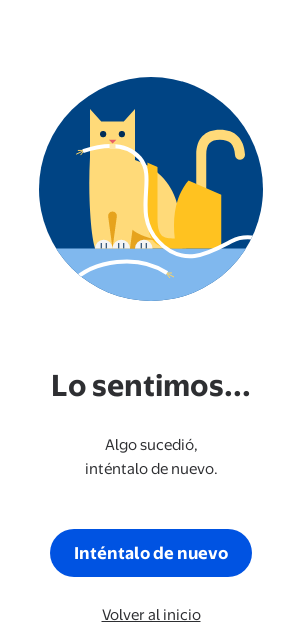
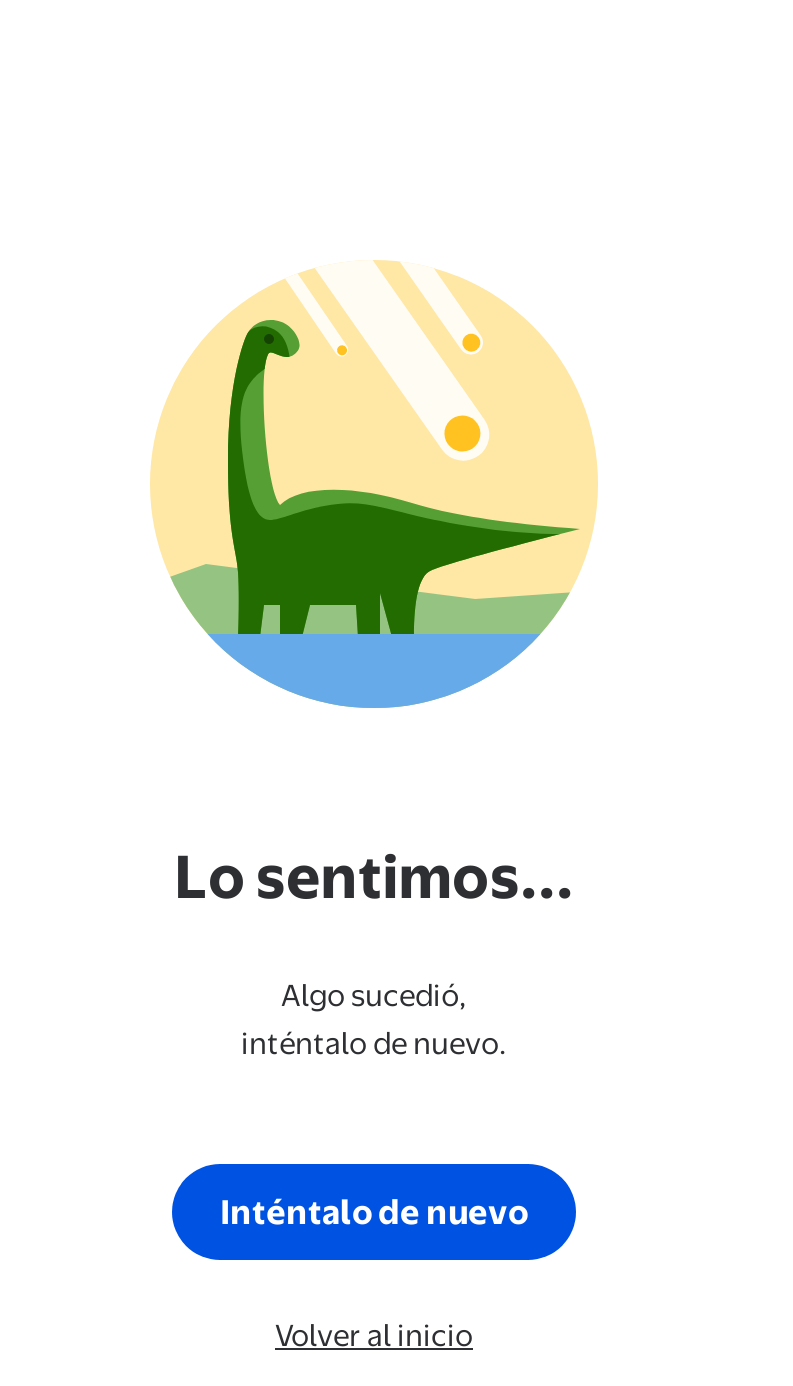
- [image]
+ [image]
